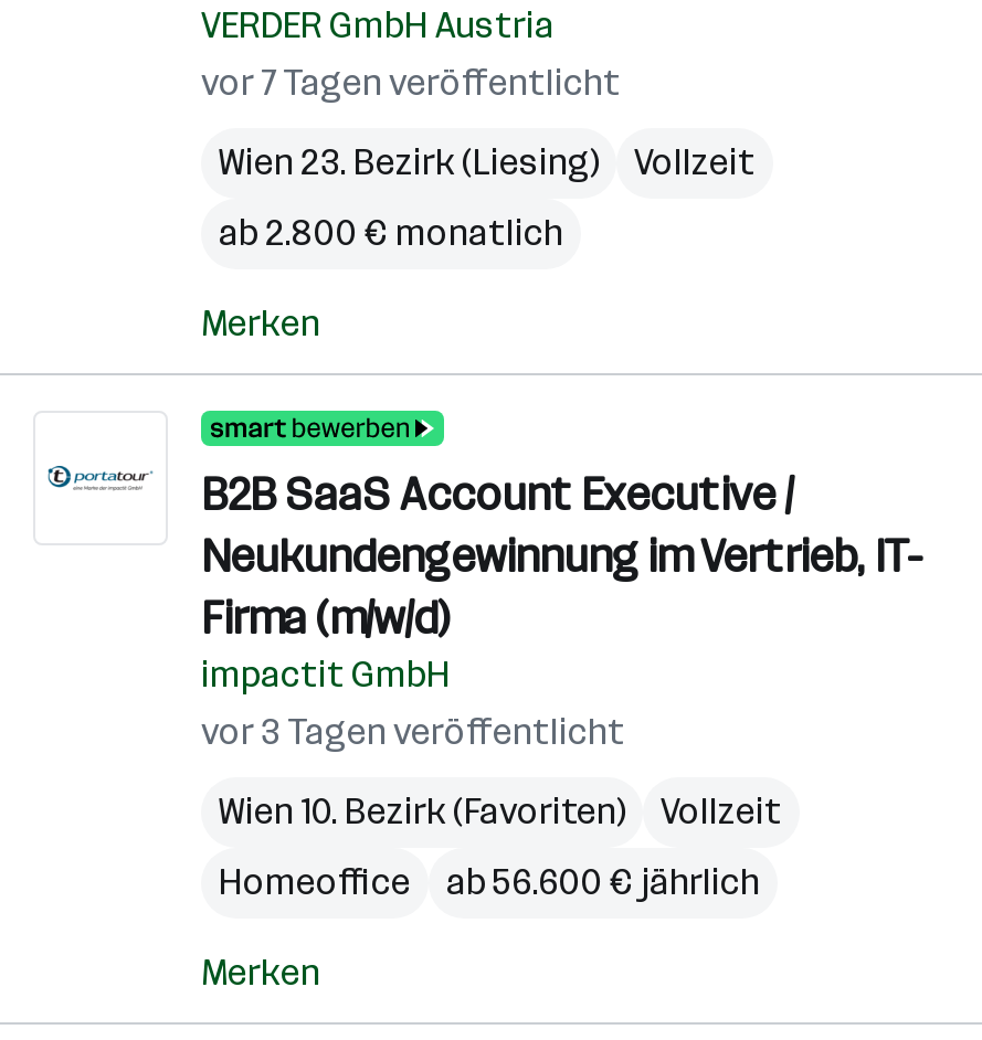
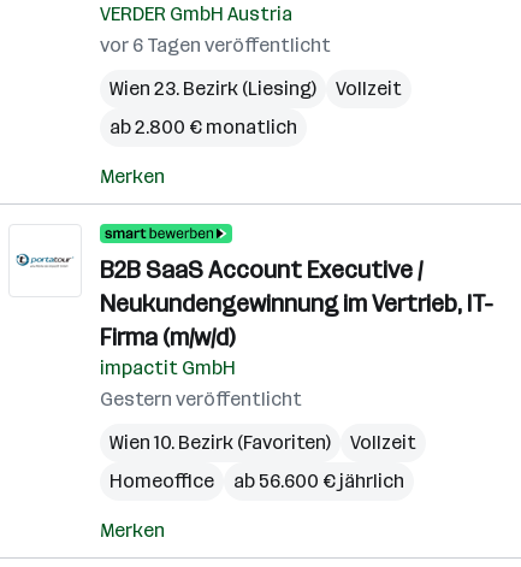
- vor 7 Tagen veröffentlicht
+ vor 6 Tagen veröffentlicht

- vor 3 Tagen veröffentlicht
+ Gestern veröffentlicht
